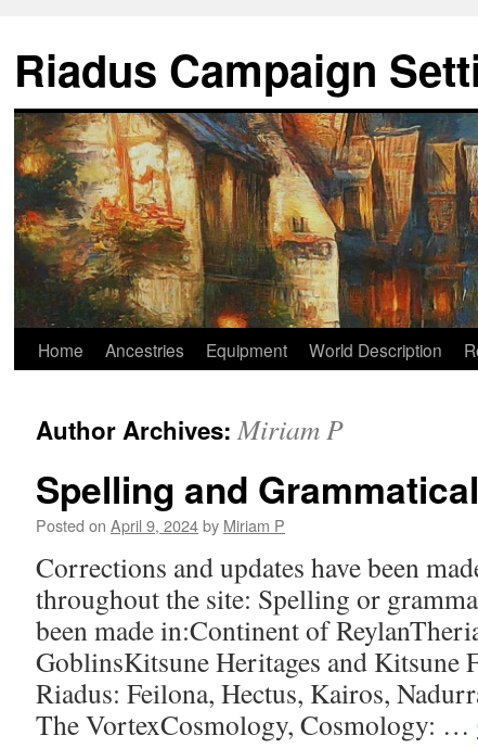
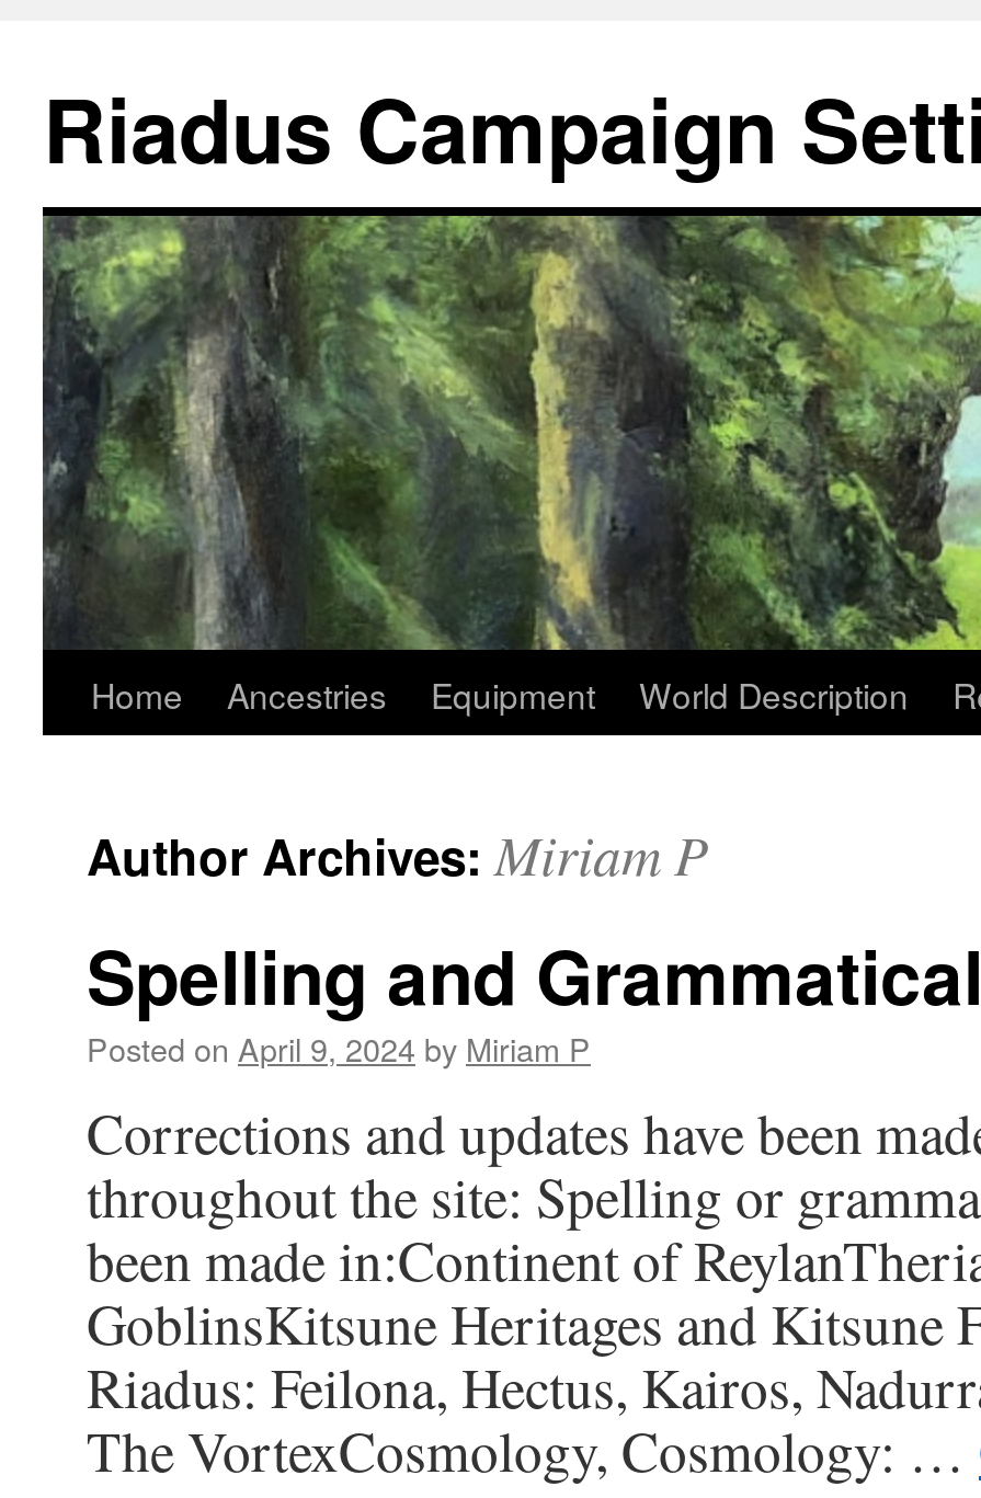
- [image]
+ [image]
